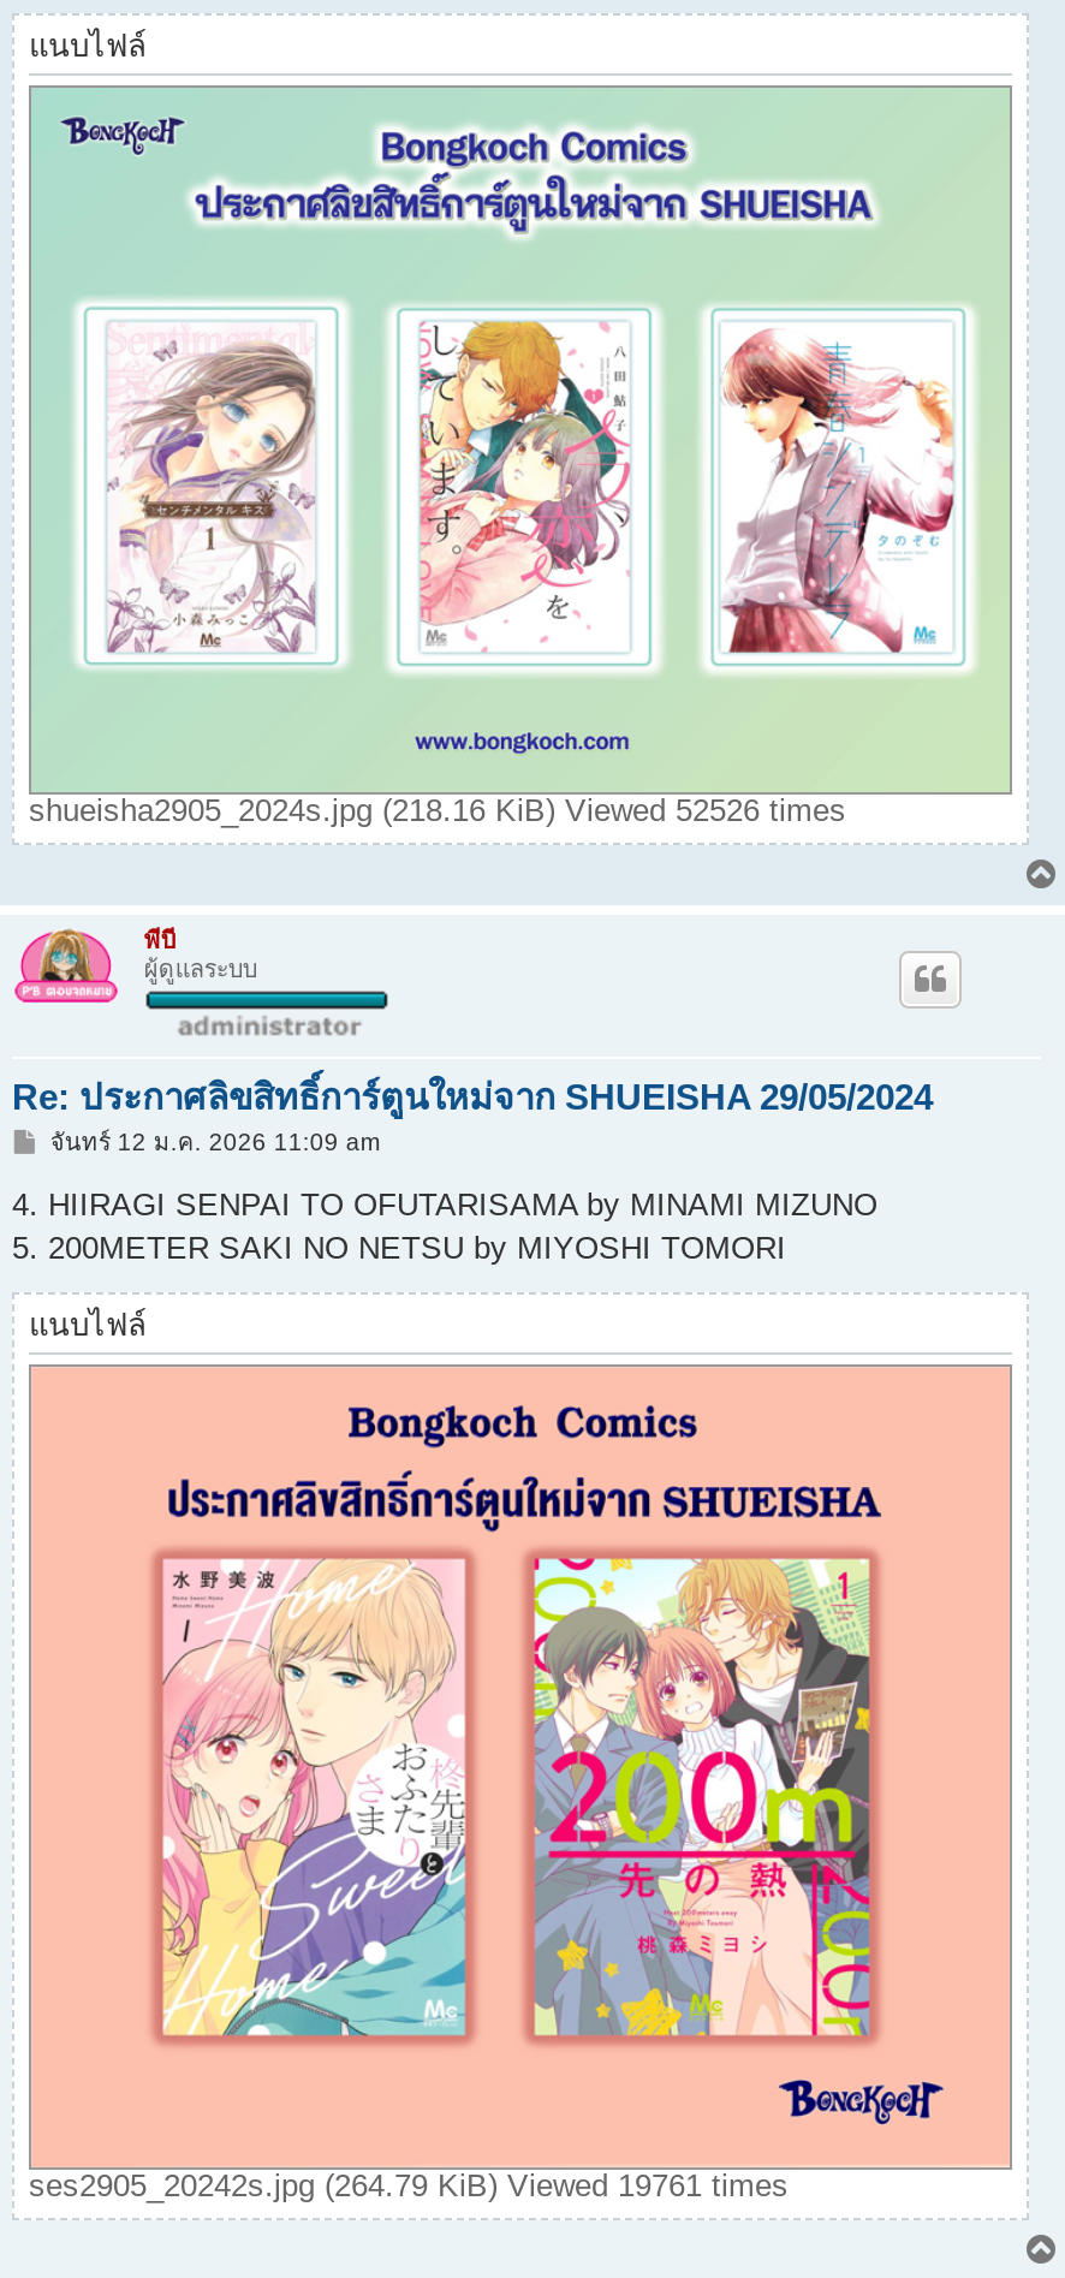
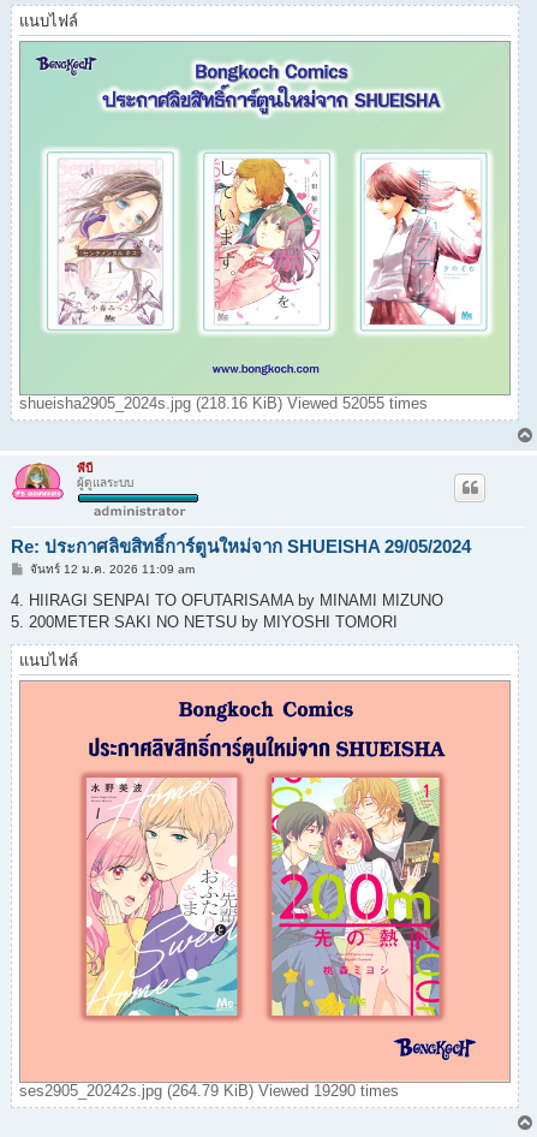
- shueisha2905_2024s.jpg (218.16 KiB) Viewed 52526 times
+ shueisha2905_2024s.jpg (218.16 KiB) Viewed 52055 times

- ses2905_20242s.jpg (264.79 KiB) Viewed 19761 times
+ ses2905_20242s.jpg (264.79 KiB) Viewed 19290 times
